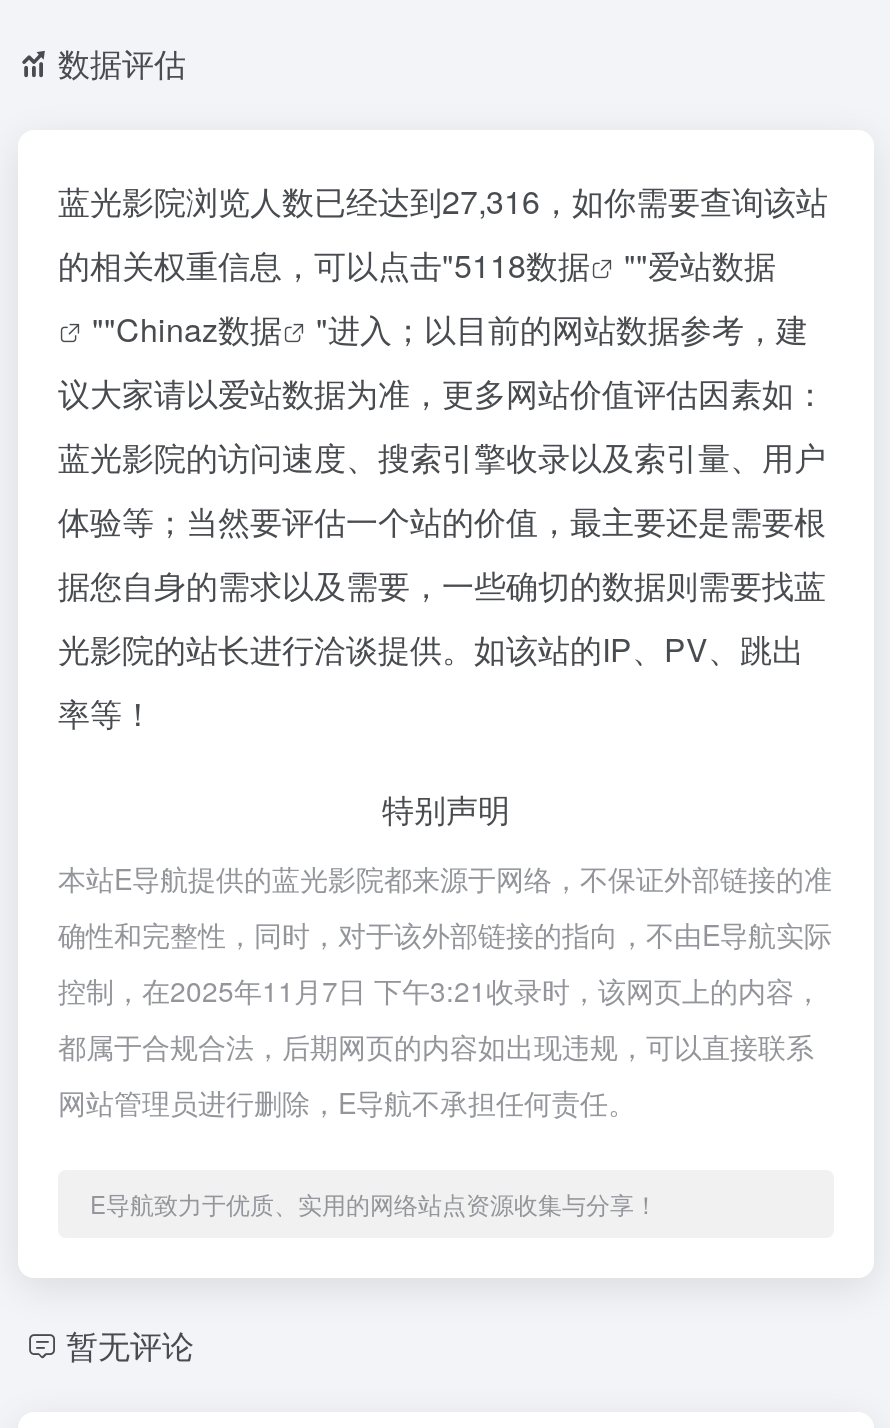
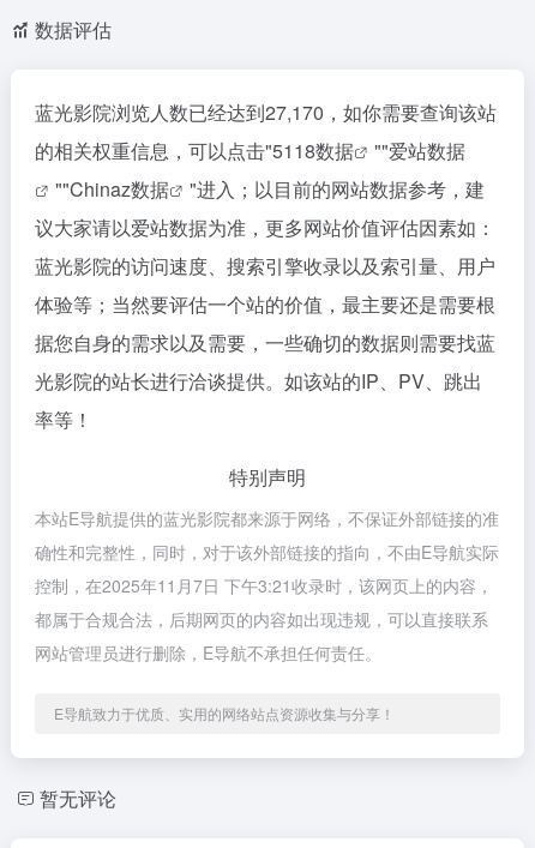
- 蓝光影院浏览人数已经达到27,316，如你需要查询该站
+ 蓝光影院浏览人数已经达到27,170，如你需要查询该站
